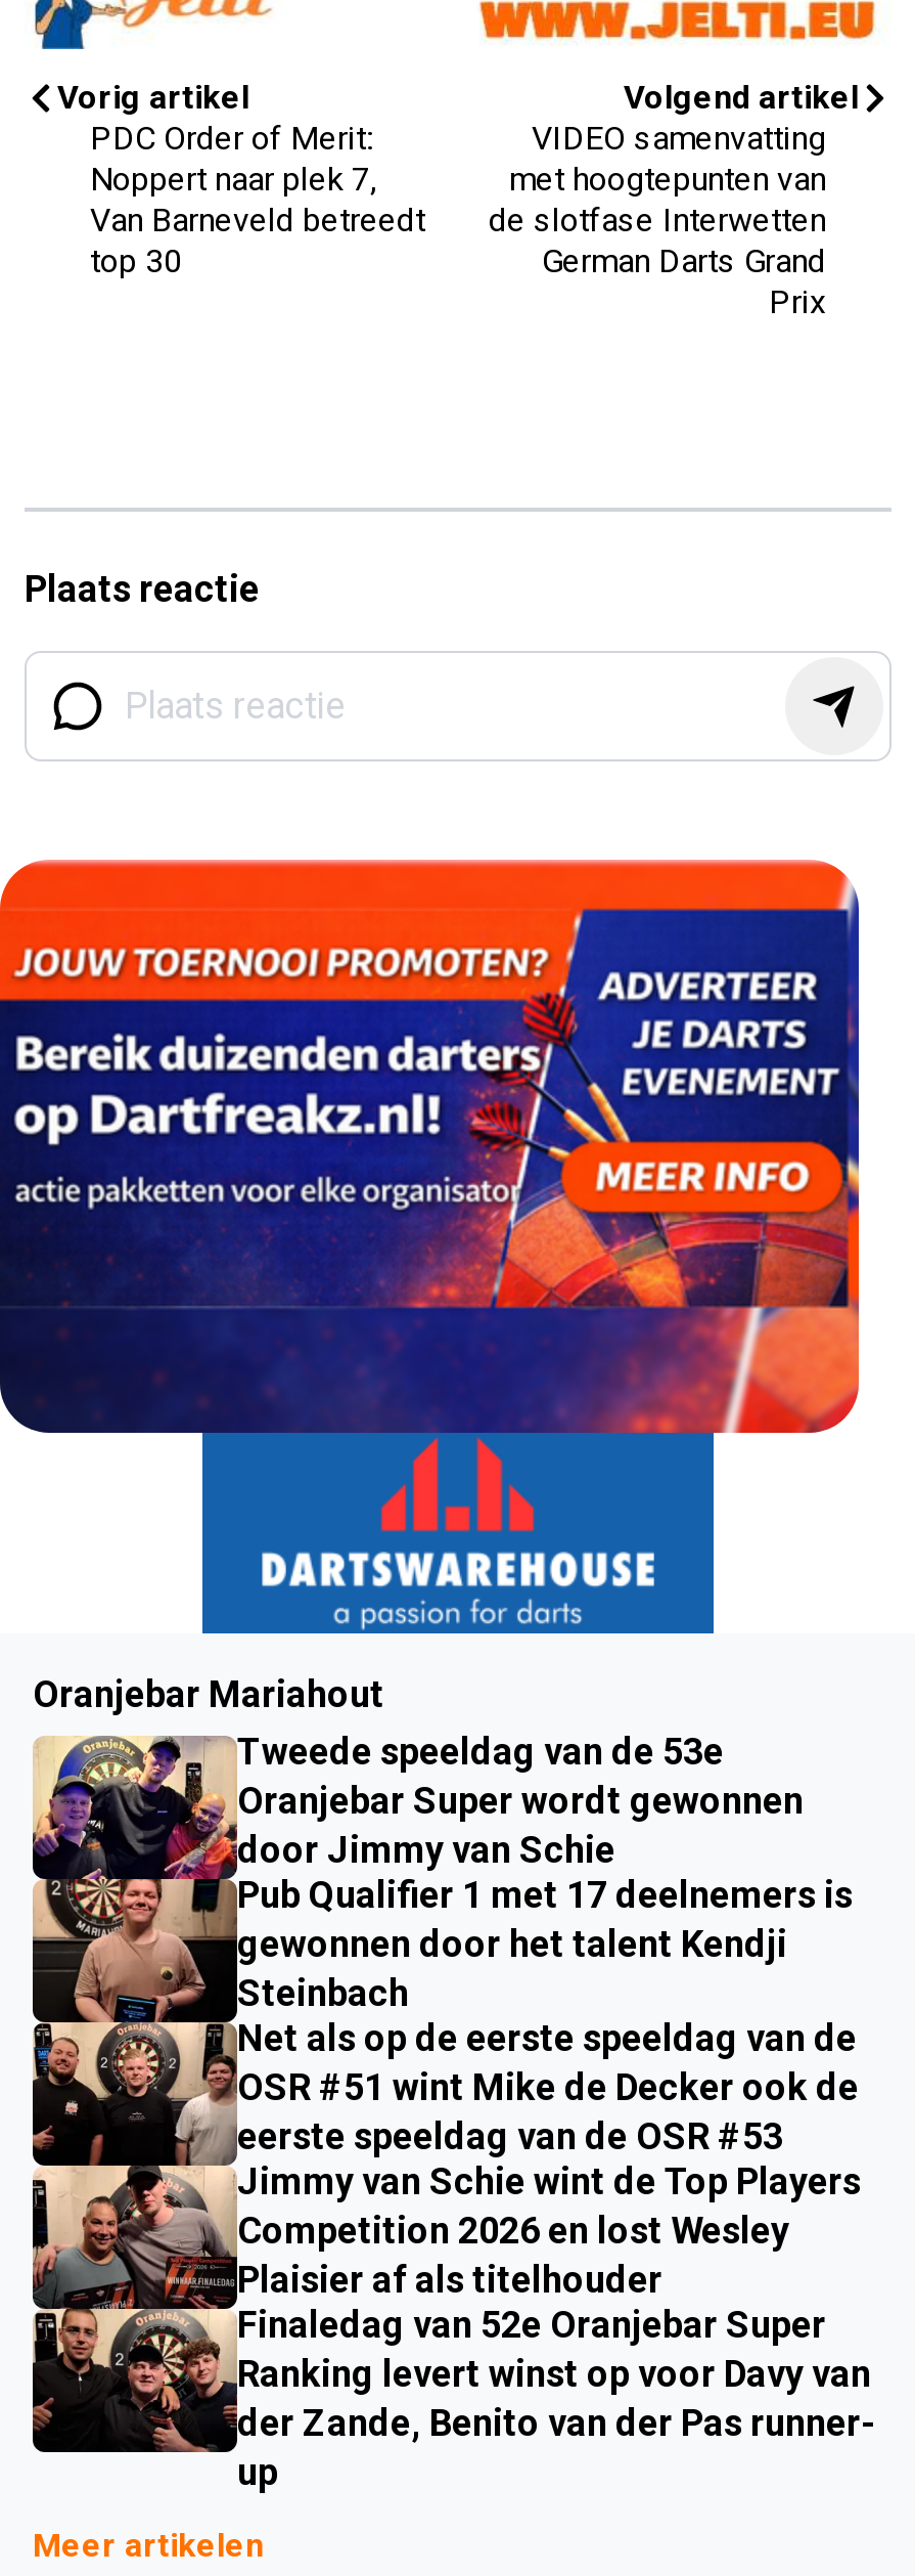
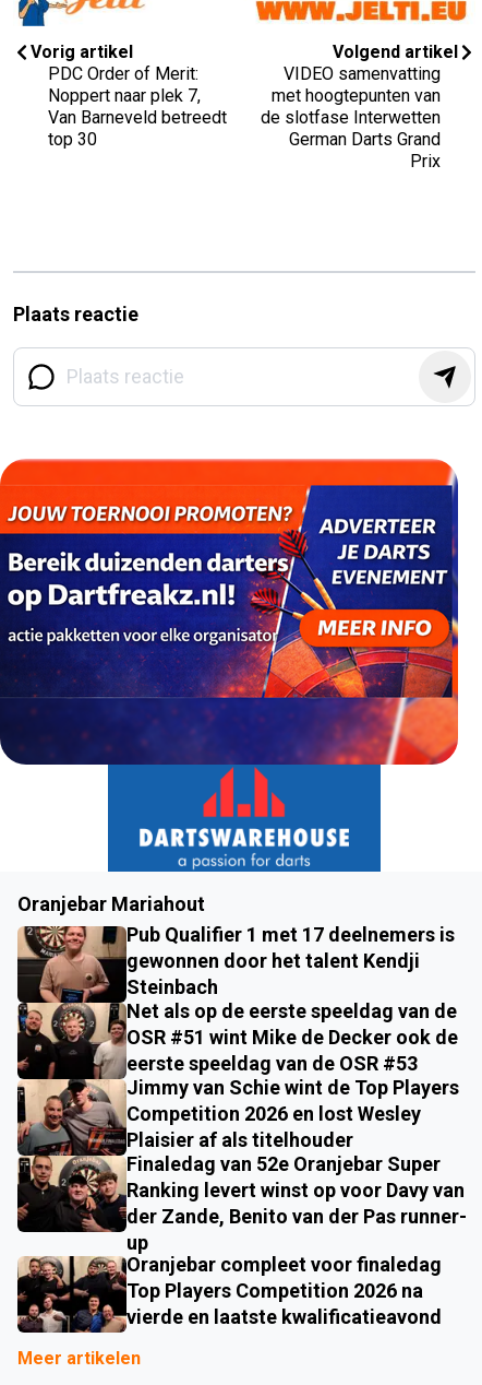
- [image]
- Tweede speeldag van de 53e
- Oranjebar Super wordt gewonnen
- door Jimmy van Schie

moved up: Pub Qualifier 1 met 17 deelnemers is | gewonnen door het talent Kendji | Steinbach | ... | der Zande, Benito van der Pas runner- | up

+ [image]
+ Oranjebar compleet voor finaledag
+ Top Players Competition 2026 na
+ vierde en laatste kwalificatieavond
